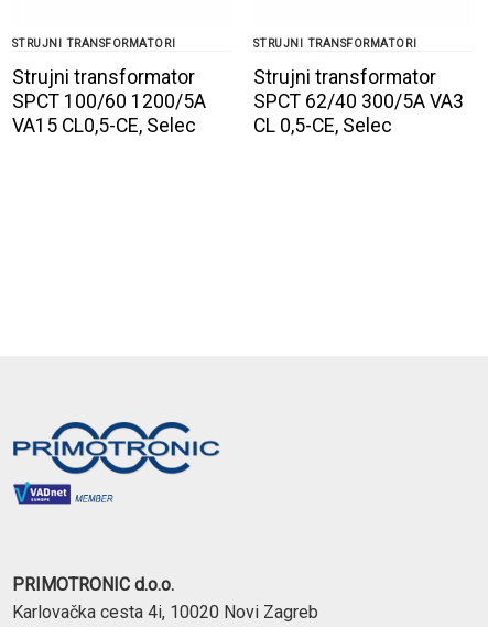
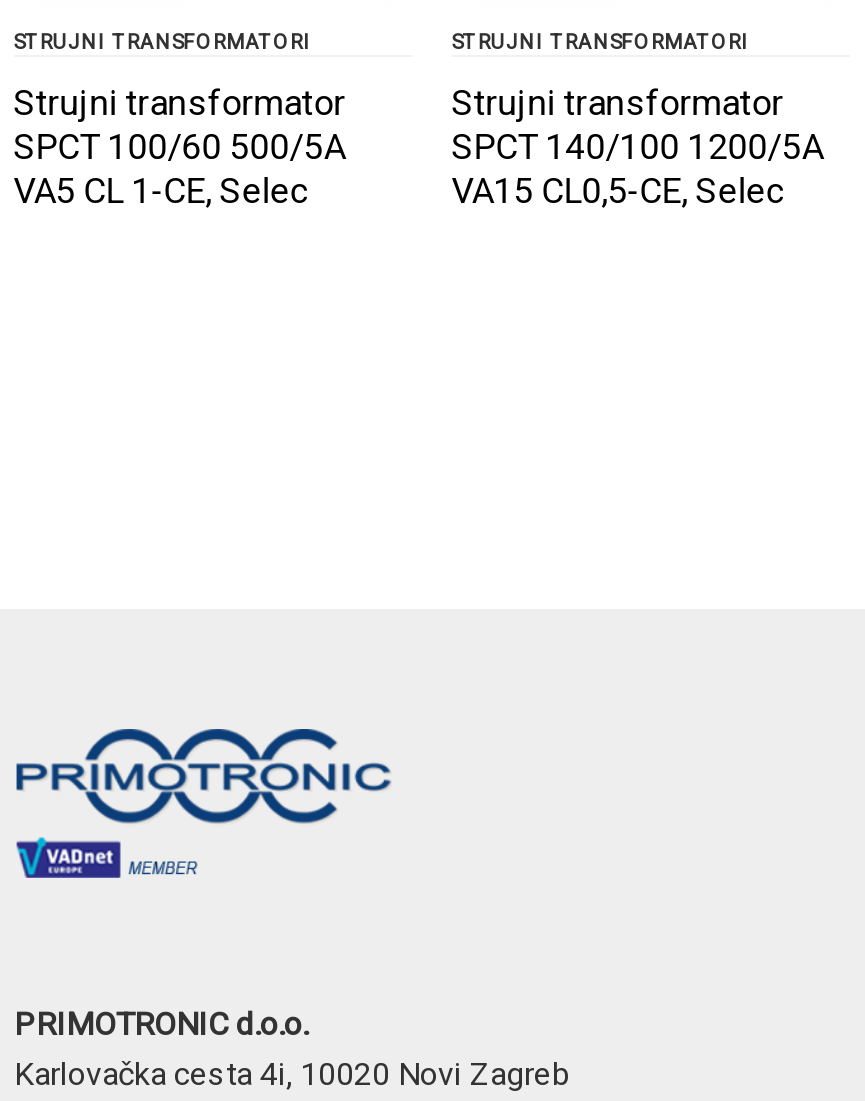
- SPCT 100/60 1200/5A
- VA15 CL0,5-CE, Selec
+ SPCT 100/60 500/5A
+ VA5 CL 1-CE, Selec

- SPCT 62/40 300/5A VA3
- CL 0,5-CE, Selec
+ SPCT 140/100 1200/5A
+ VA15 CL0,5-CE, Selec
